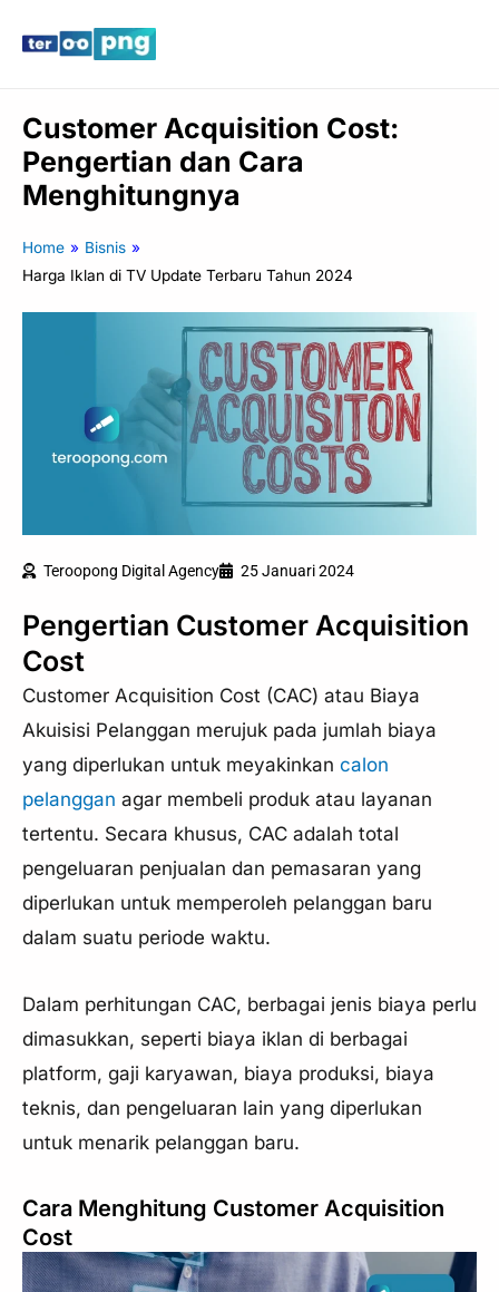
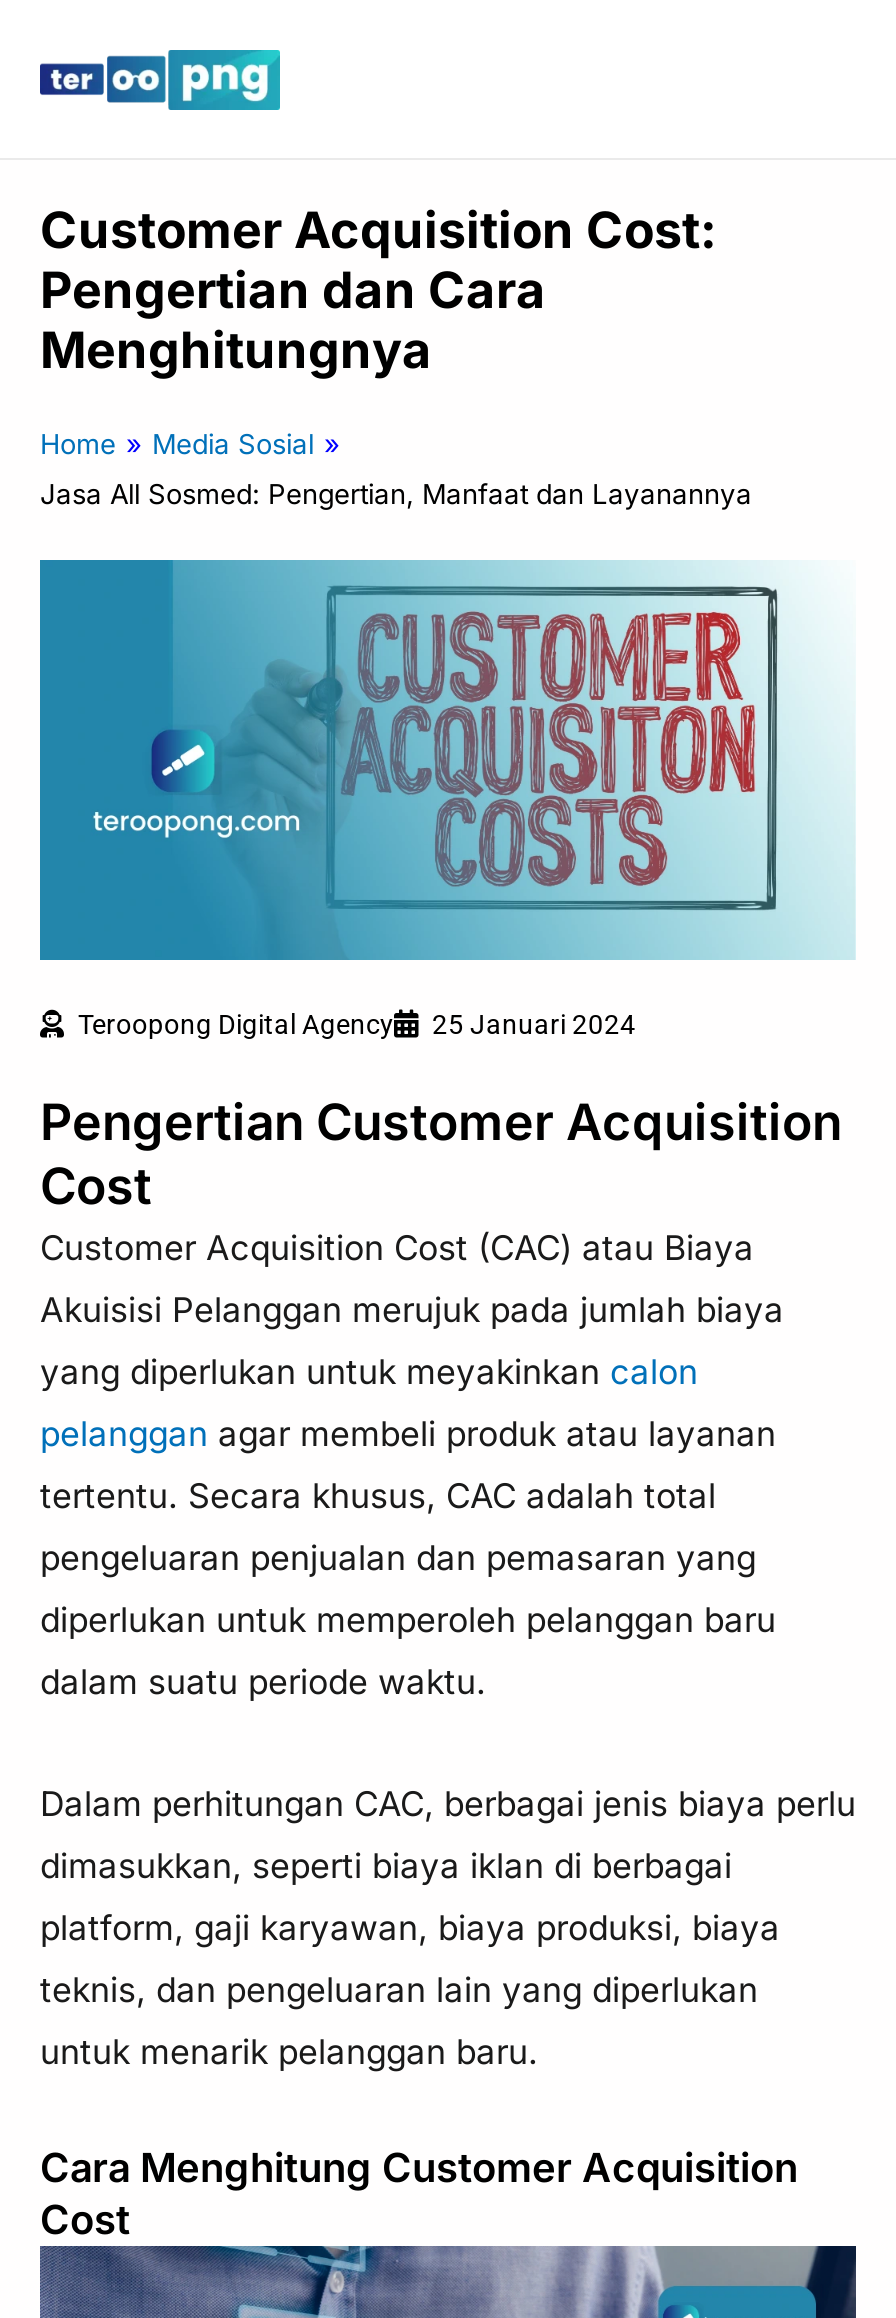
- Home » Bisnis »
+ Home » Media Sosial »

- Harga Iklan di TV Update Terbaru Tahun 2024
+ Jasa All Sosmed: Pengertian, Manfaat dan Layanannya
